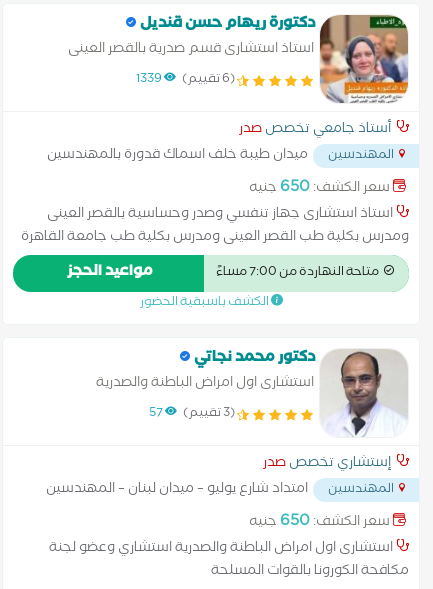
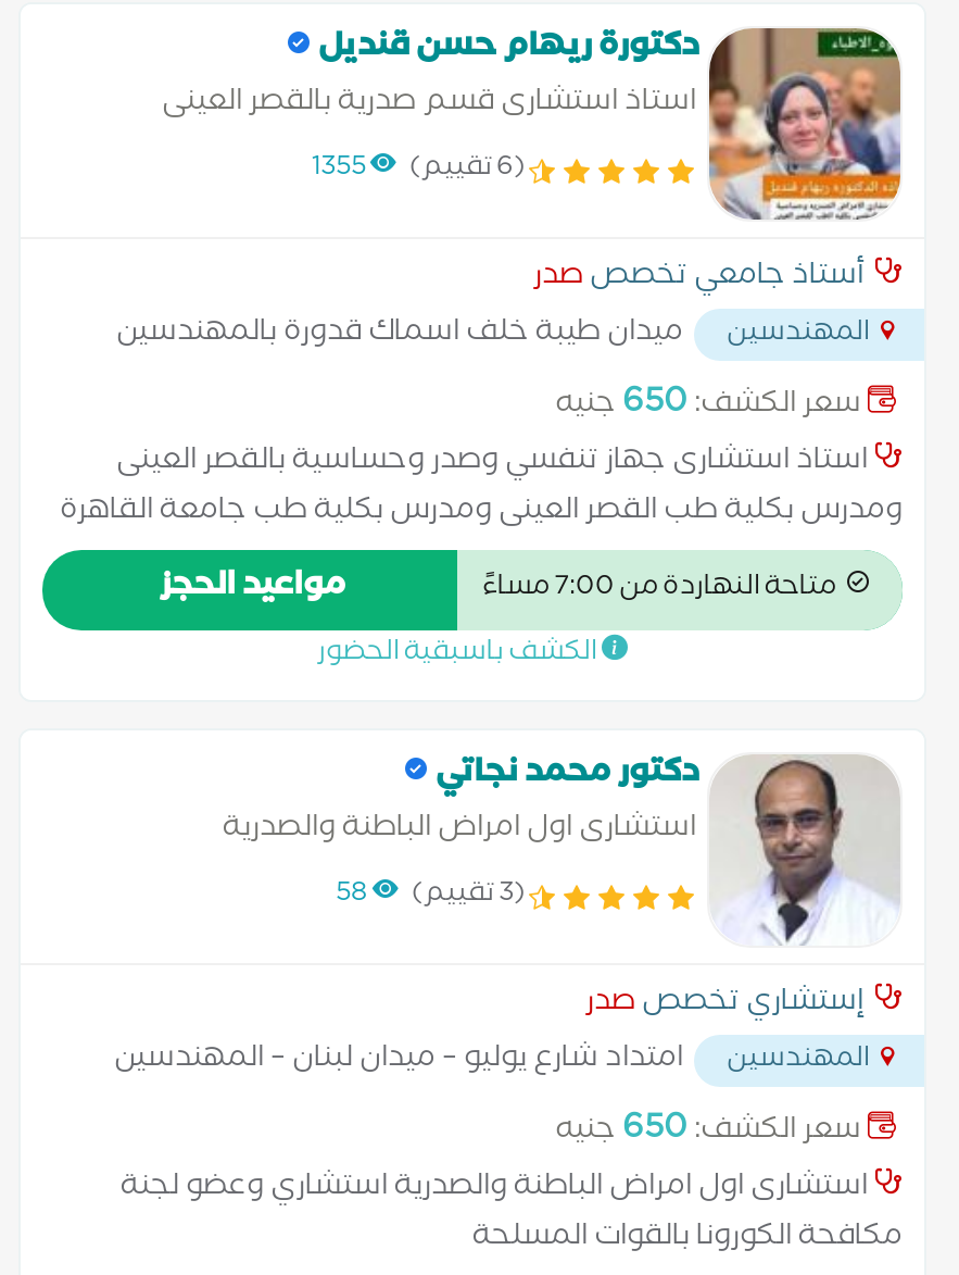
- 1339
+ 1355

- 57
+ 58
